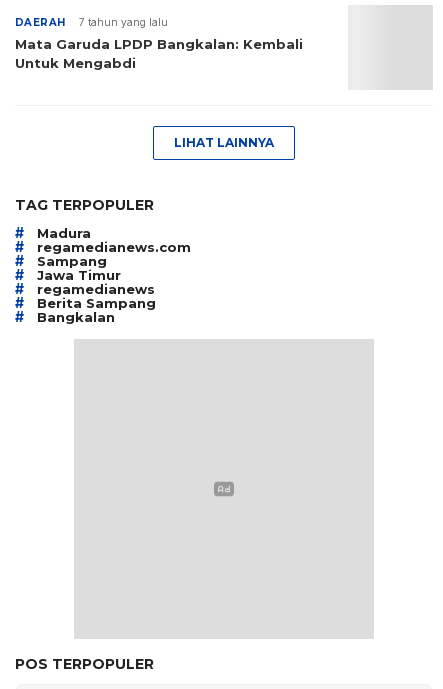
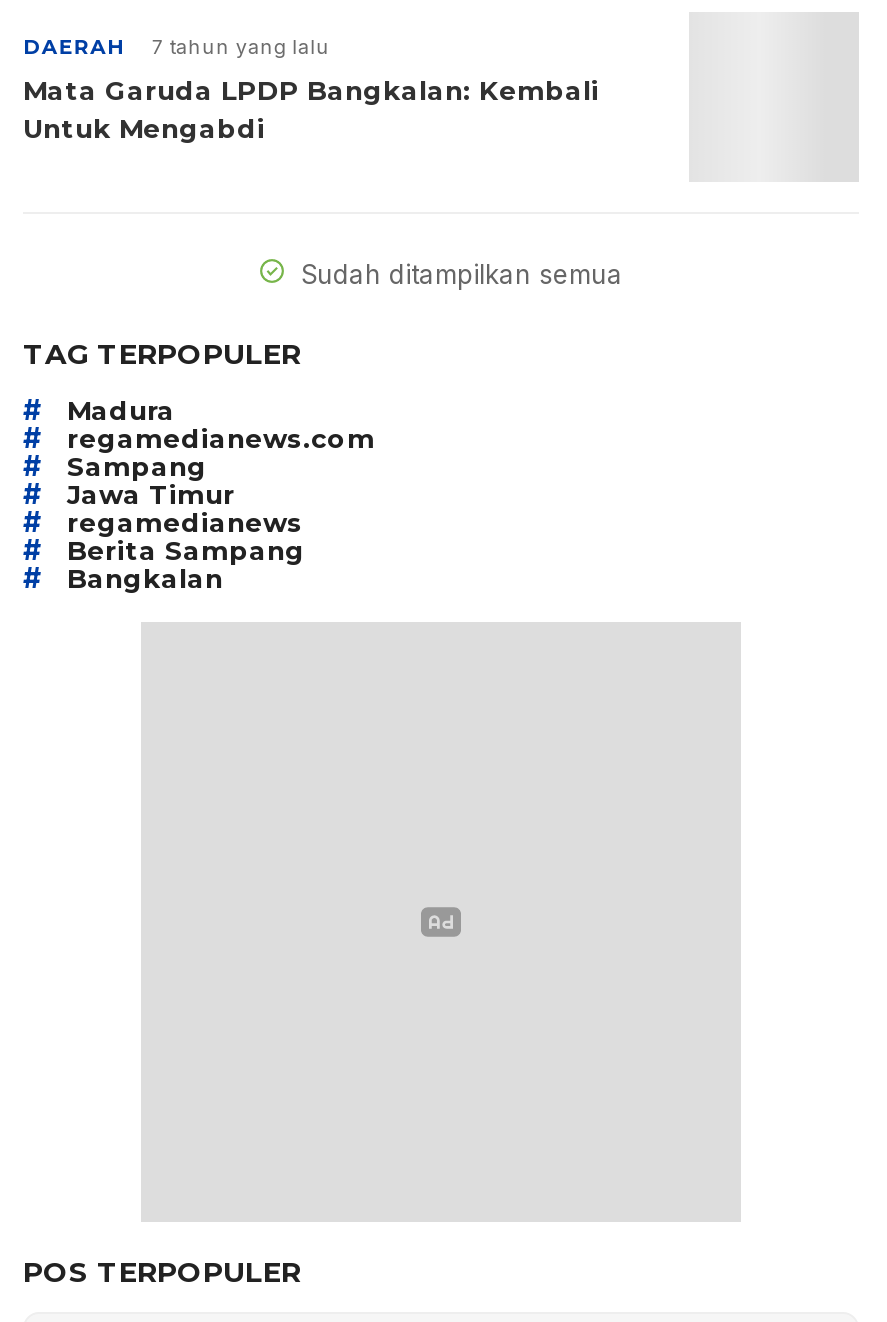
- LIHAT LAINNYA
+ Sudah ditampilkan semua
